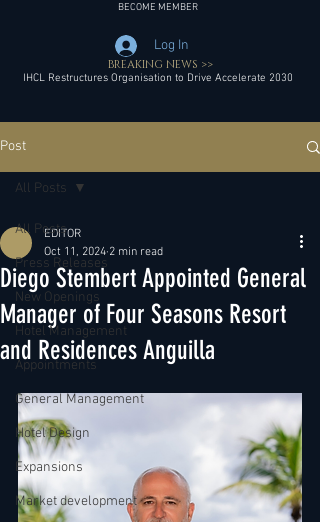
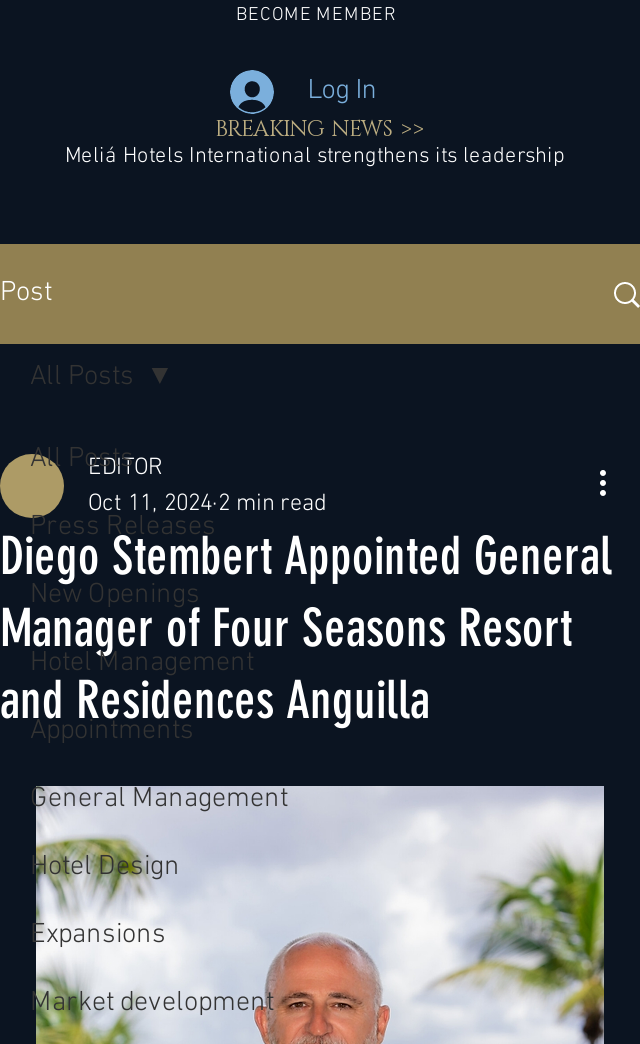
- IHCL Restructures Organisation to Drive Accelerate 2030
+ Meliá Hotels International strengthens its leadership
